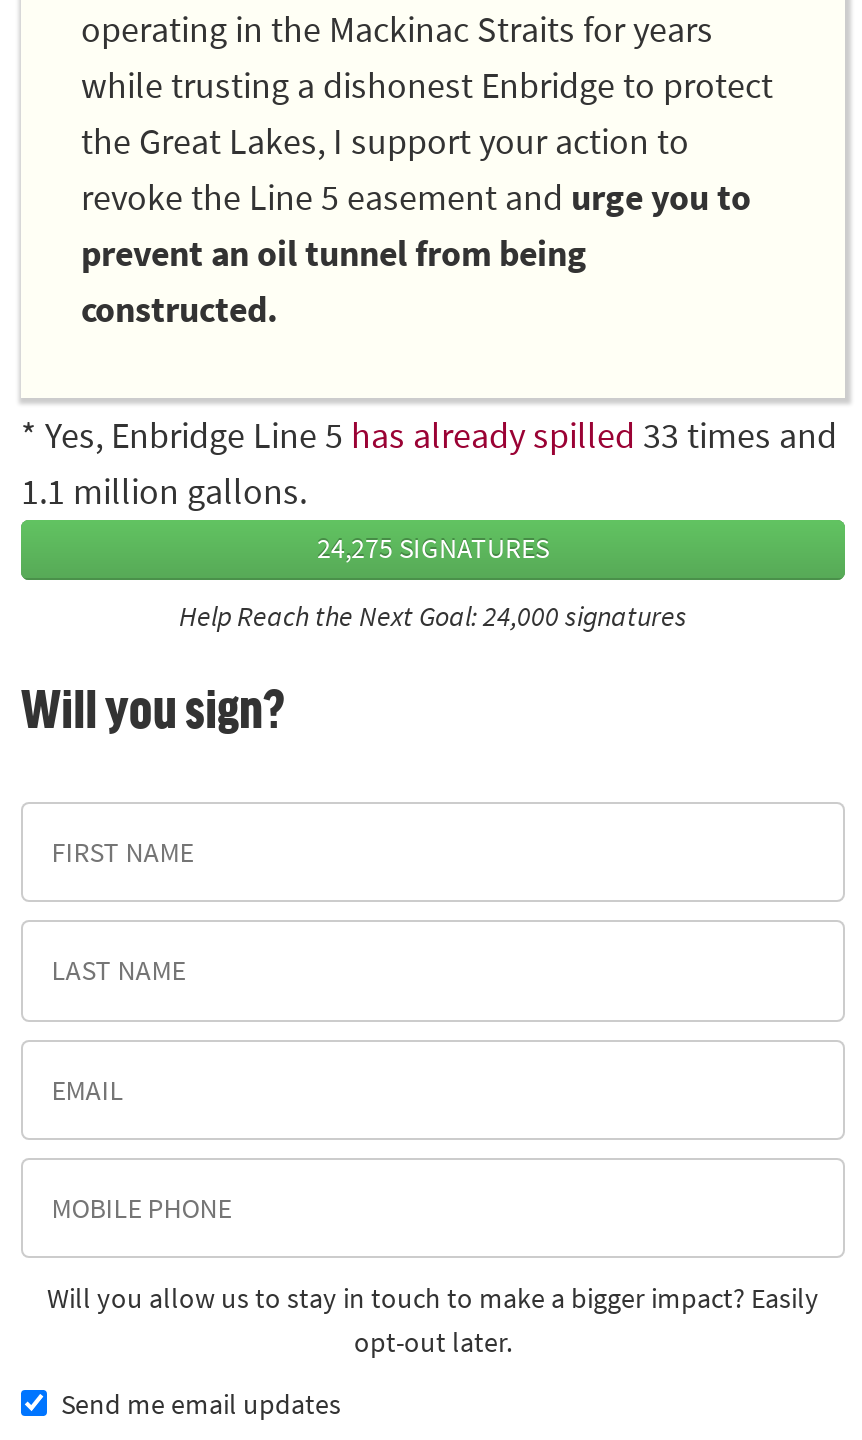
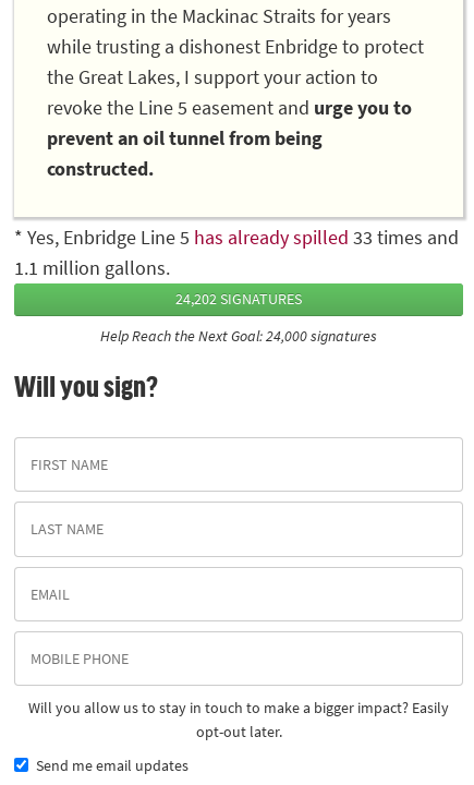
- 24,275 SIGNATURES
+ 24,202 SIGNATURES
